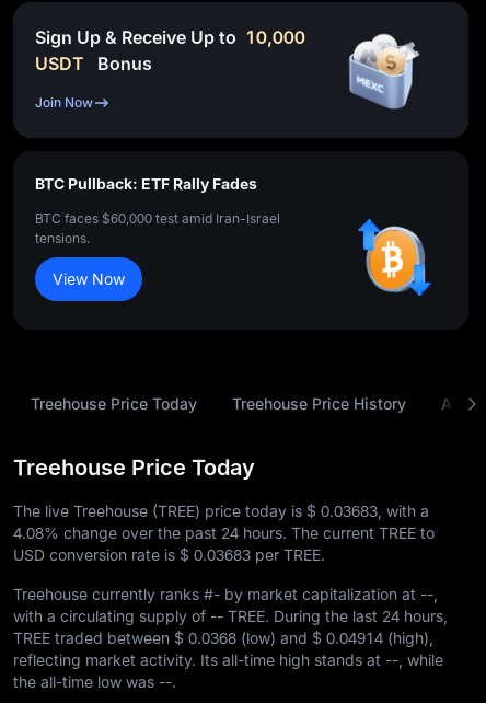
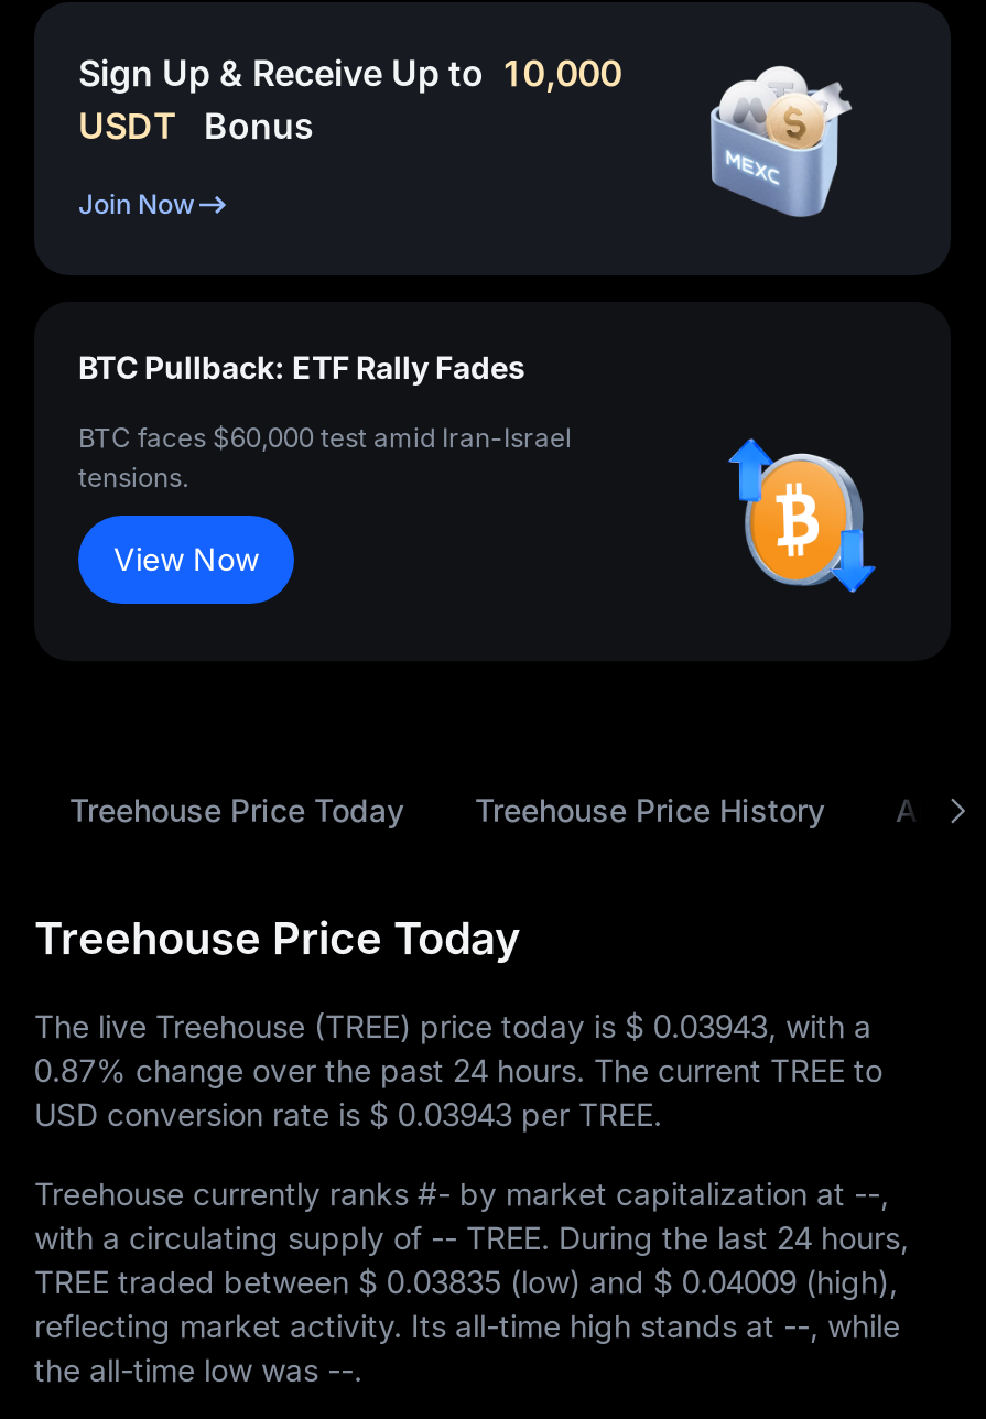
- The live Treehouse (TREE) price today is $ 0.03683, with a
+ The live Treehouse (TREE) price today is $ 0.03943, with a

- 4.08% change over the past 24 hours. The current TREE to
+ 0.87% change over the past 24 hours. The current TREE to

- USD conversion rate is $ 0.03683 per TREE.
+ USD conversion rate is $ 0.03943 per TREE.

- TREE traded between $ 0.0368 (low) and $ 0.04914 (high),
+ TREE traded between $ 0.03835 (low) and $ 0.04009 (high),
